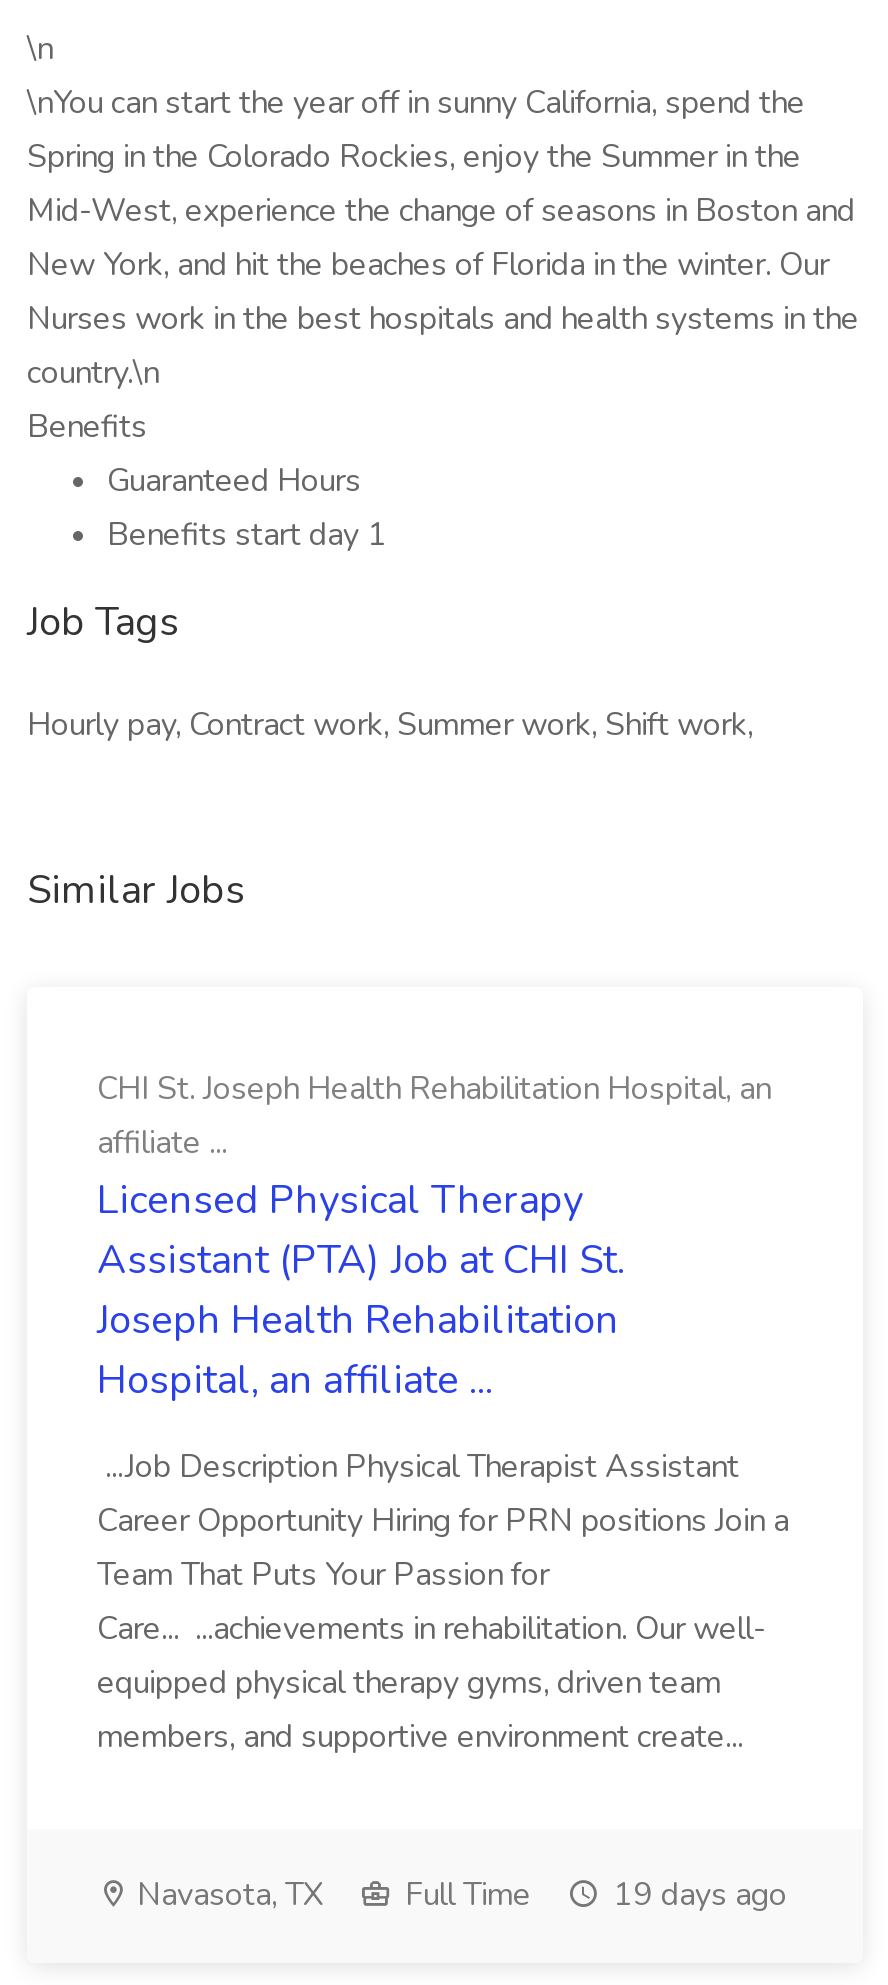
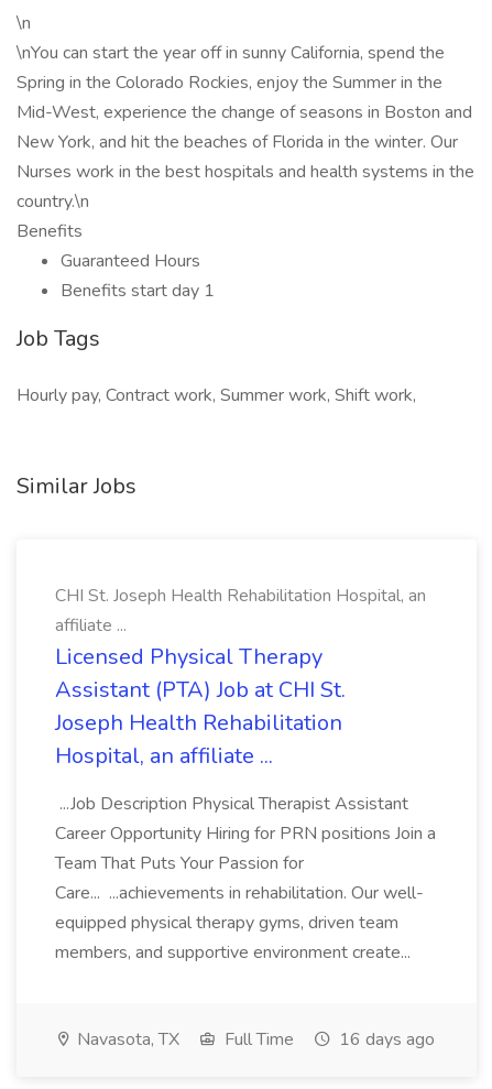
- Navasota, TX Full Time 19 days ago
+ Navasota, TX Full Time 16 days ago
